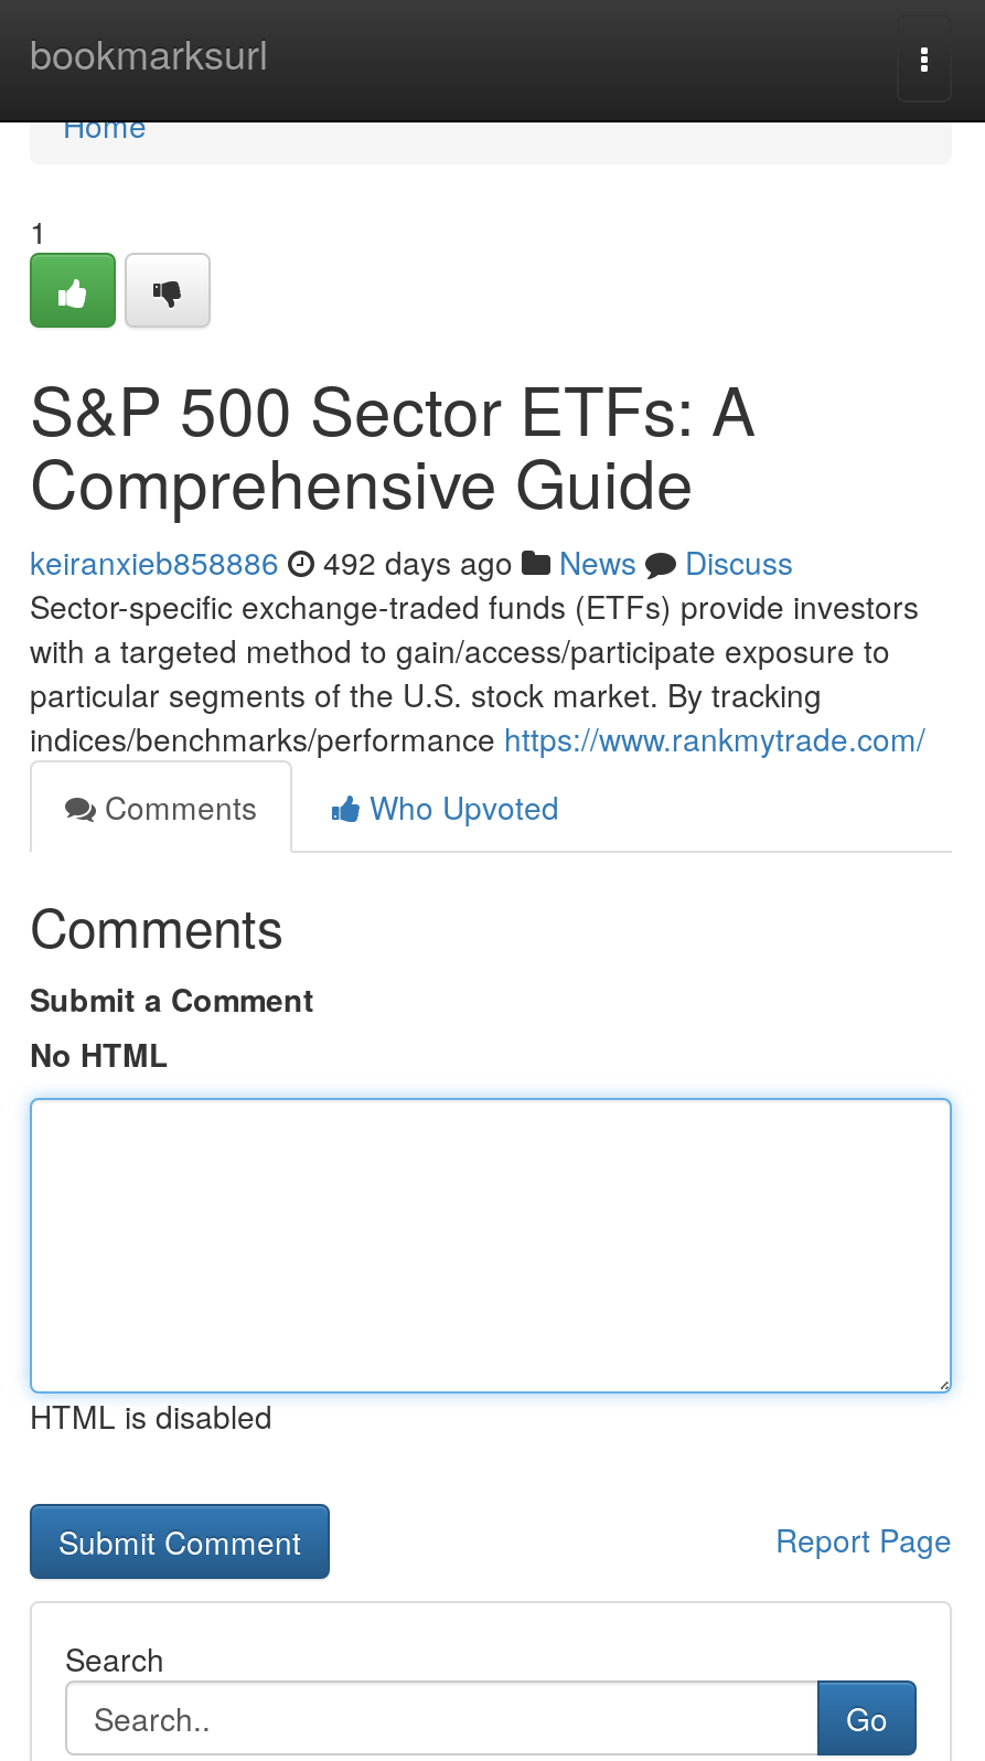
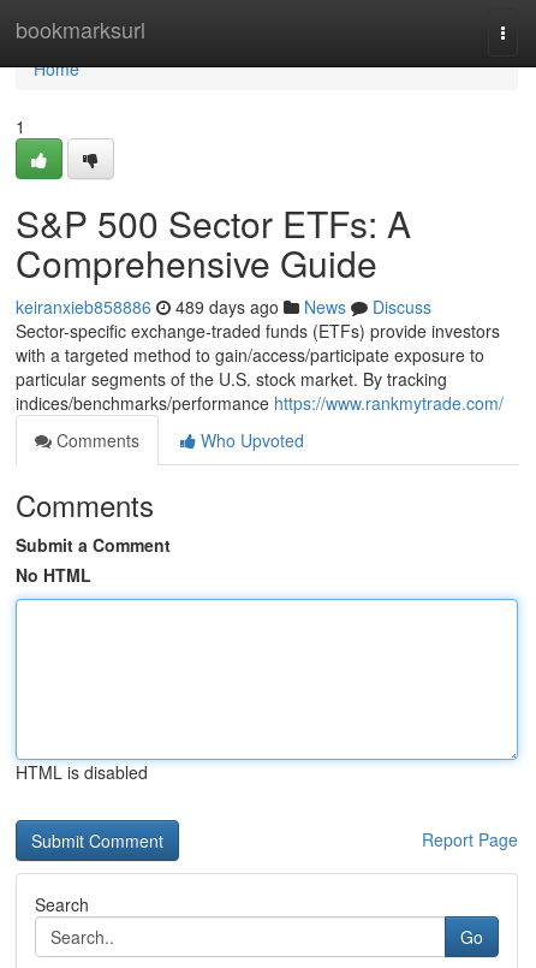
- keiranxieb858886 492 days ago News Discuss
+ keiranxieb858886 489 days ago News Discuss
